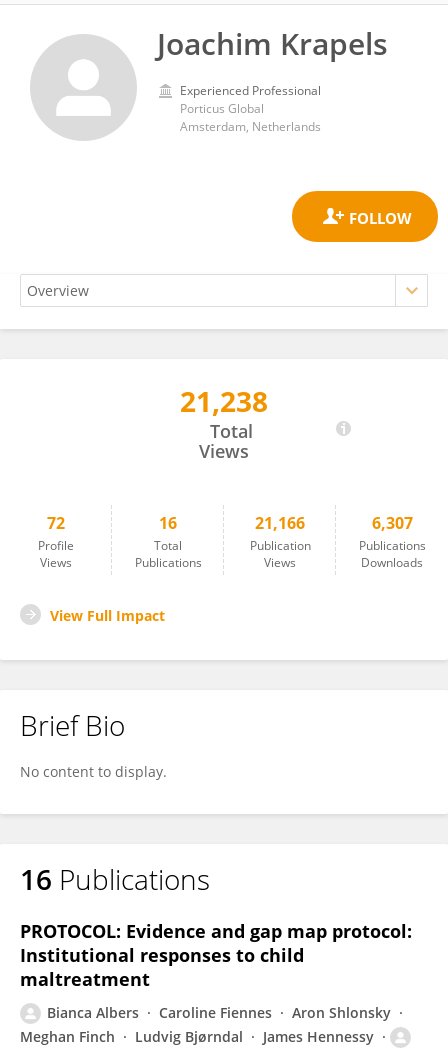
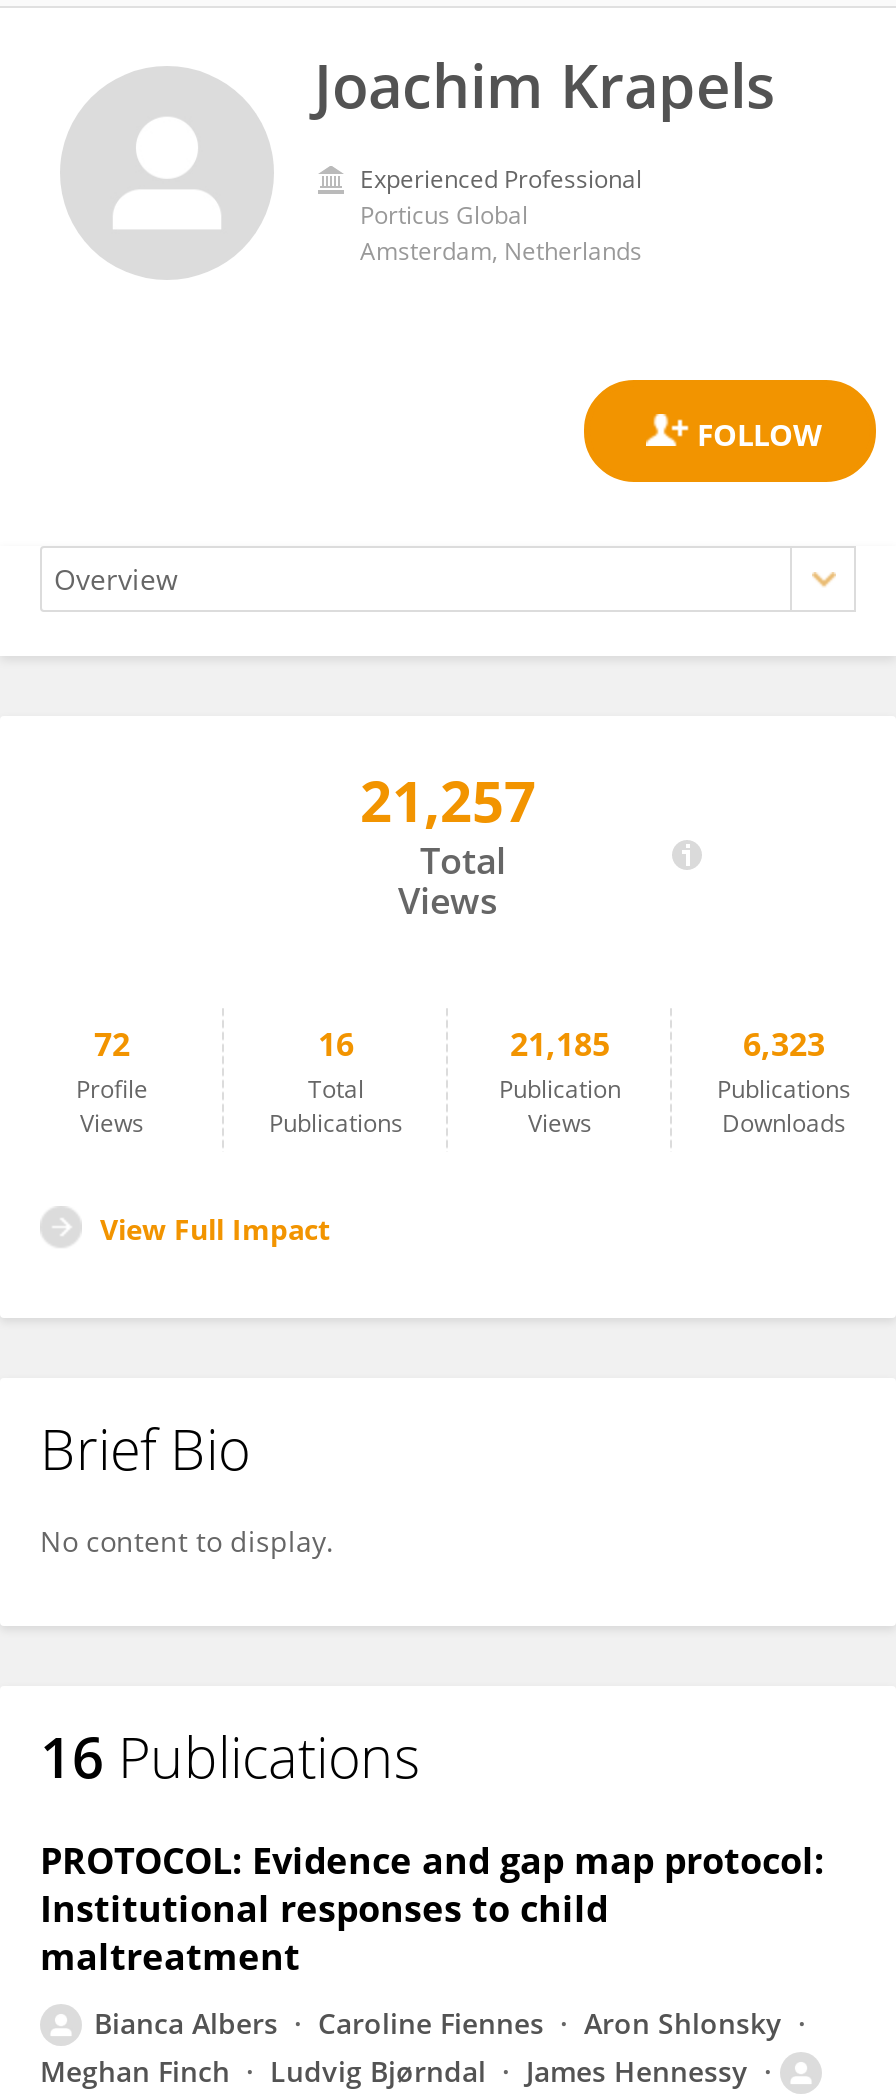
- 21,238
+ 21,257

- 21,166
+ 21,185

- 6,307
+ 6,323
